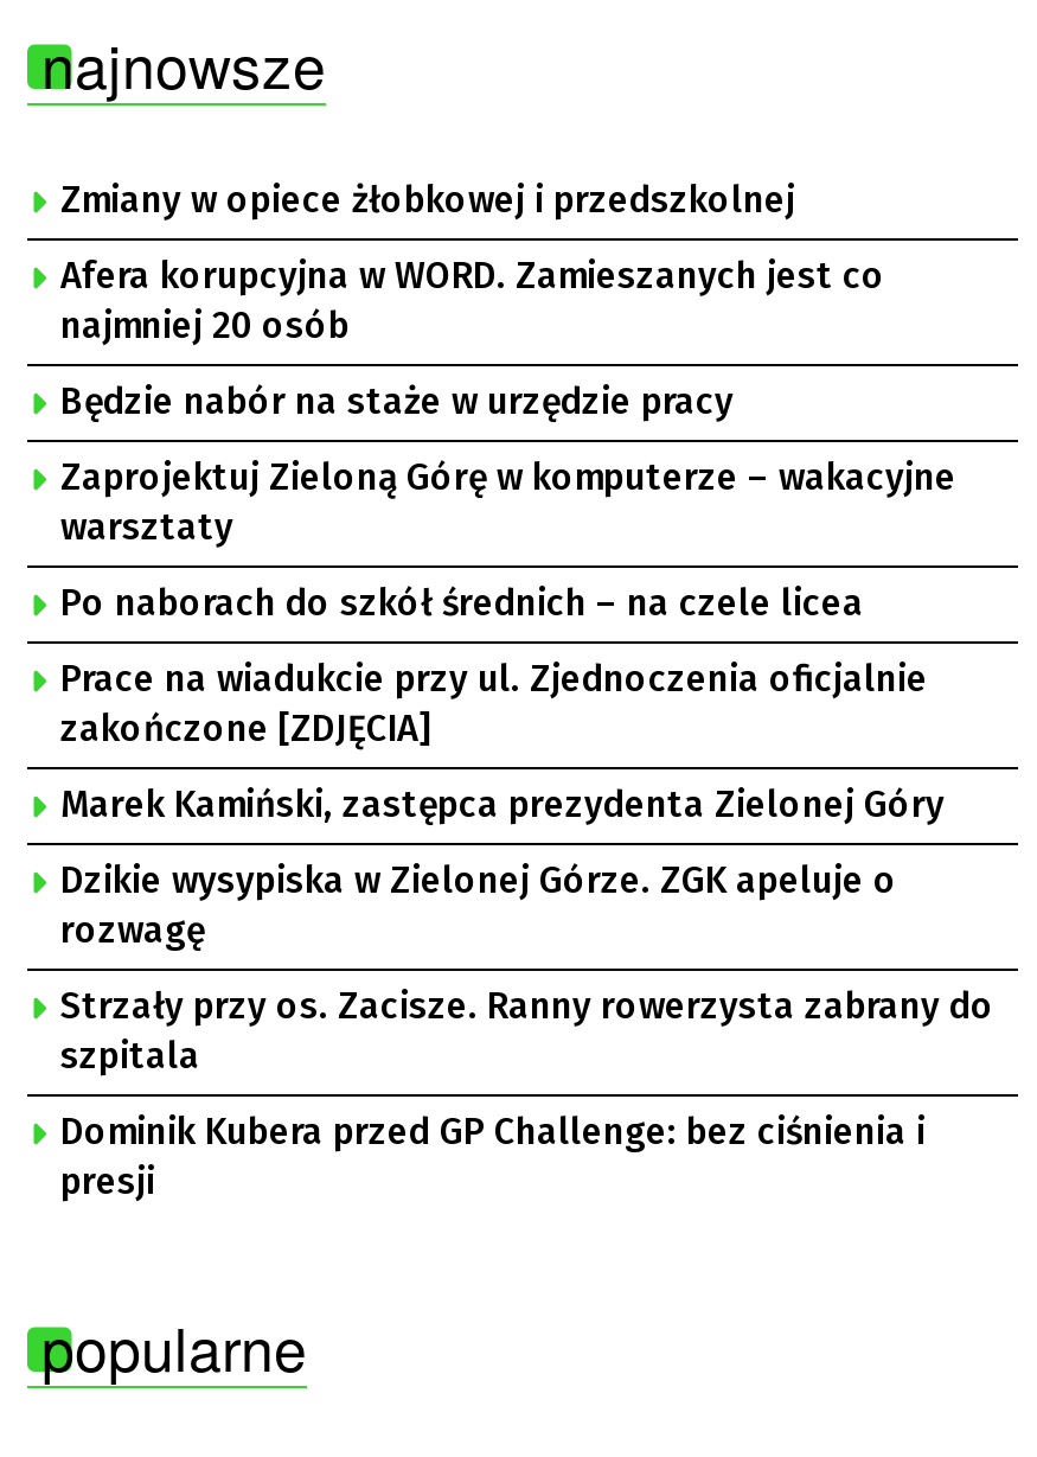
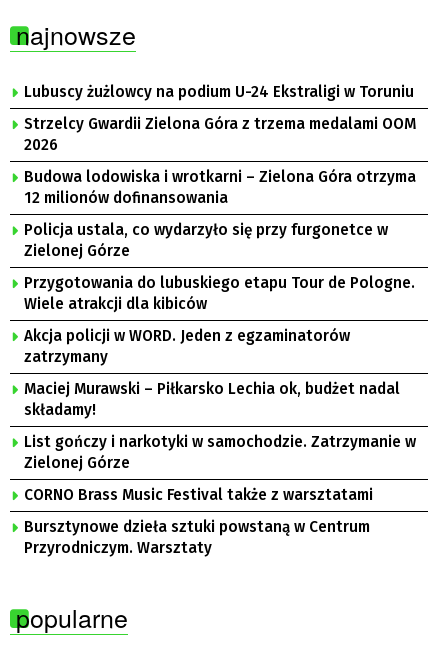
- Zmiany w opiece żłobkowej i przedszkolnej
+ Lubuscy żużlowcy na podium U-24 Ekstraligi w Toruniu

- Afera korupcyjna w WORD. Zamieszanych jest co
- najmniej 20 osób
+ Strzelcy Gwardii Zielona Góra z trzema medalami OOM
+ 2026

- Będzie nabór na staże w urzędzie pracy
+ Budowa lodowiska i wrotkarni – Zielona Góra otrzyma
+ 12 milionów dofinansowania

- Zaprojektuj Zieloną Górę w komputerze – wakacyjne
- warsztaty
+ Policja ustala, co wydarzyło się przy furgonetce w
+ Zielonej Górze

- Po naborach do szkół średnich – na czele licea
+ Przygotowania do lubuskiego etapu Tour de Pologne.
+ Wiele atrakcji dla kibiców

- Prace na wiadukcie przy ul. Zjednoczenia oficjalnie
- zakończone [ZDJĘCIA]
+ Akcja policji w WORD. Jeden z egzaminatorów
+ zatrzymany

- Marek Kamiński, zastępca prezydenta Zielonej Góry
+ Maciej Murawski – Piłkarsko Lechia ok, budżet nadal
+ składamy!

- Dzikie wysypiska w Zielonej Górze. ZGK apeluje o
- rozwagę
+ List gończy i narkotyki w samochodzie. Zatrzymanie w
+ Zielonej Górze

- Strzały przy os. Zacisze. Ranny rowerzysta zabrany do
- szpitala
+ CORNO Brass Music Festival także z warsztatami

- Dominik Kubera przed GP Challenge: bez ciśnienia i
- presji
+ Bursztynowe dzieła sztuki powstaną w Centrum
+ Przyrodniczym. Warsztaty
